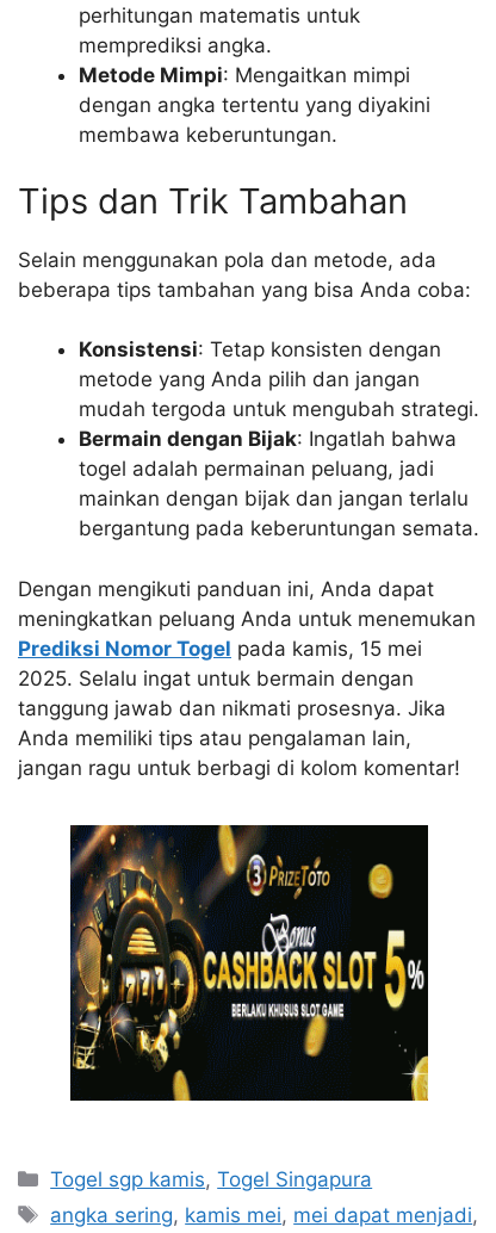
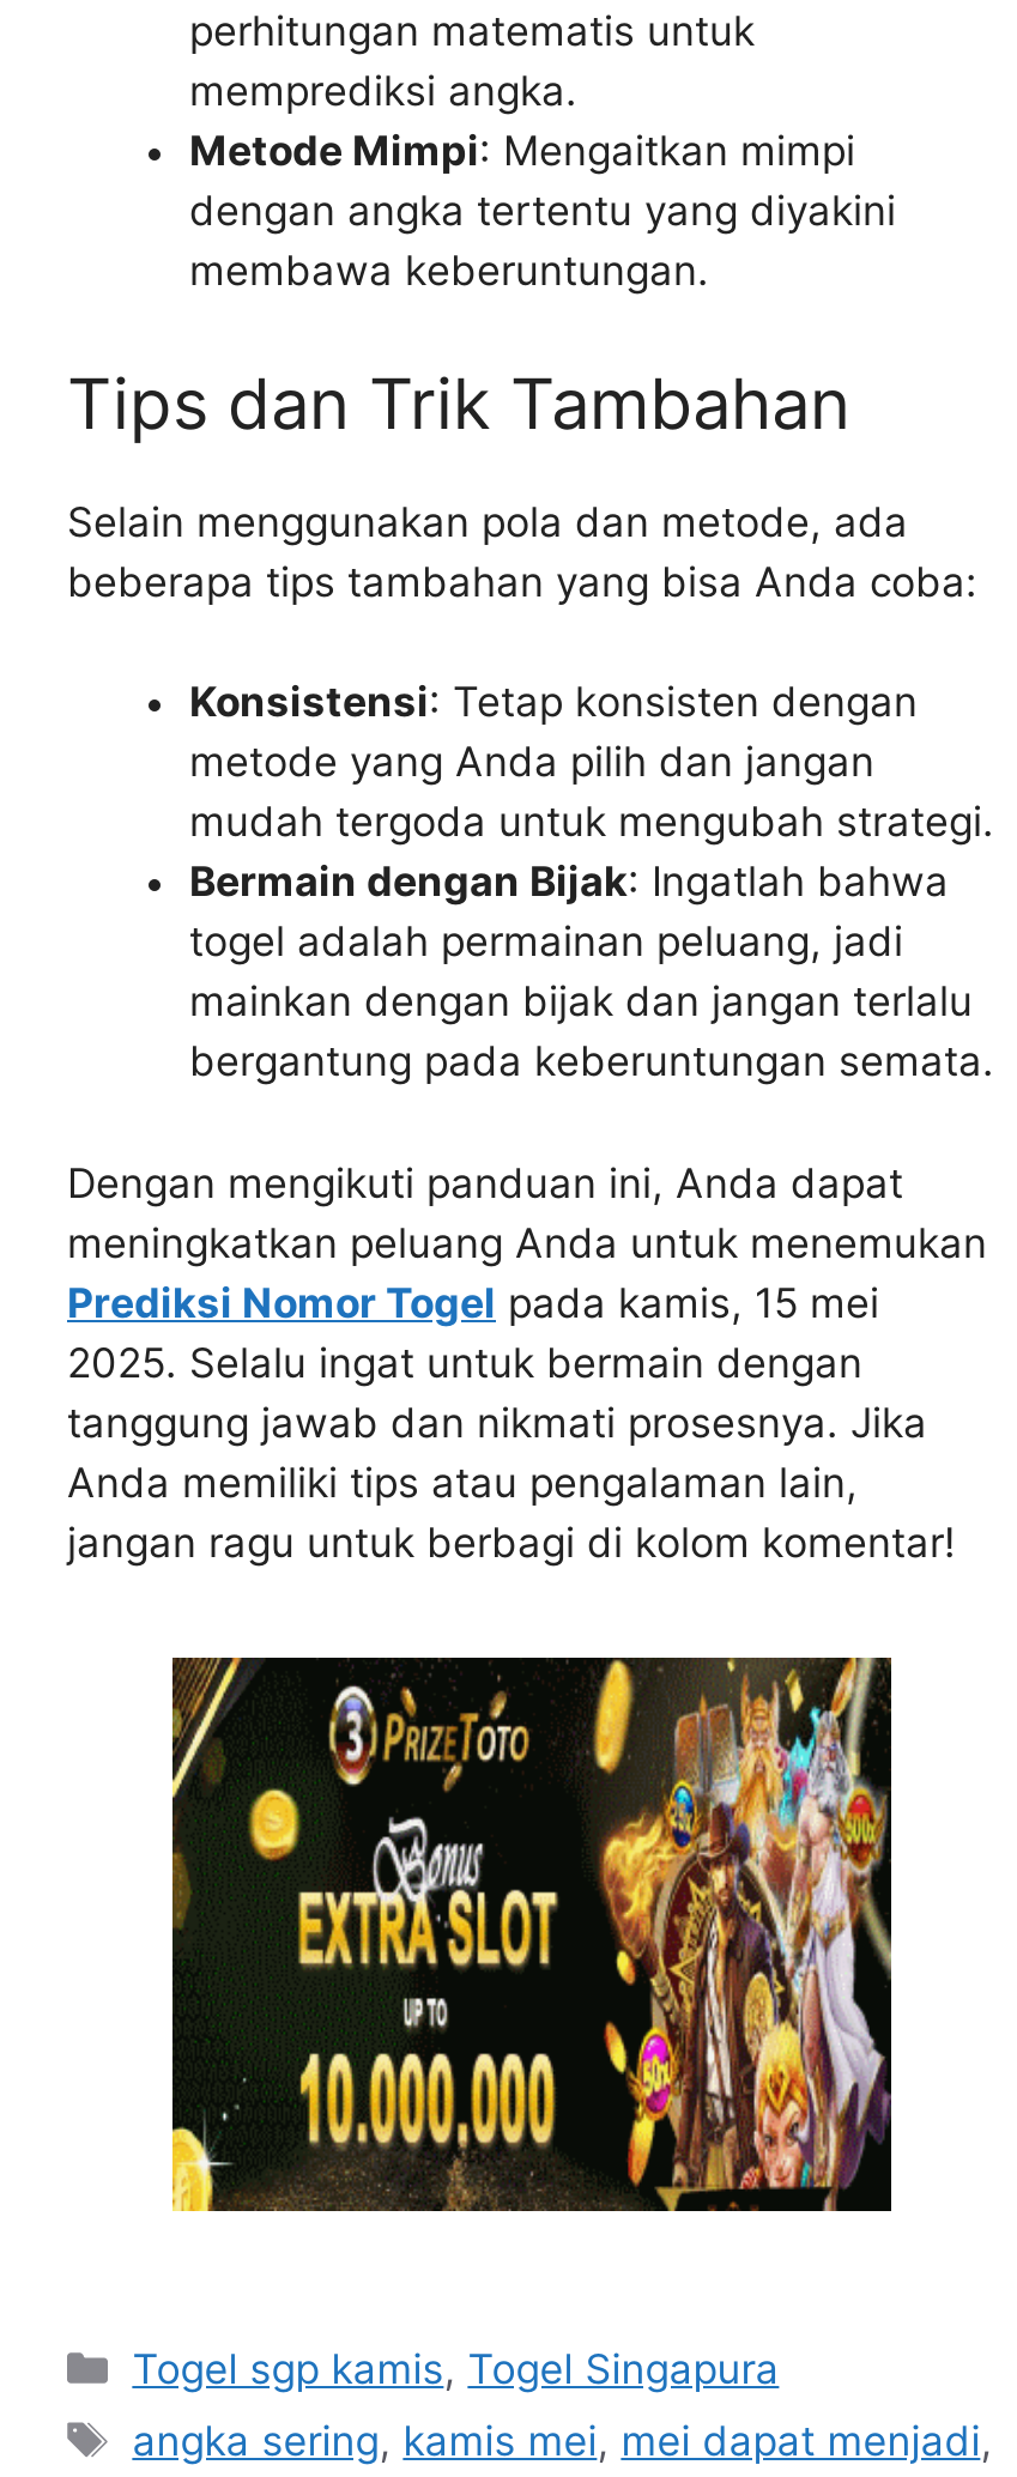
- [image]
+ [image]
